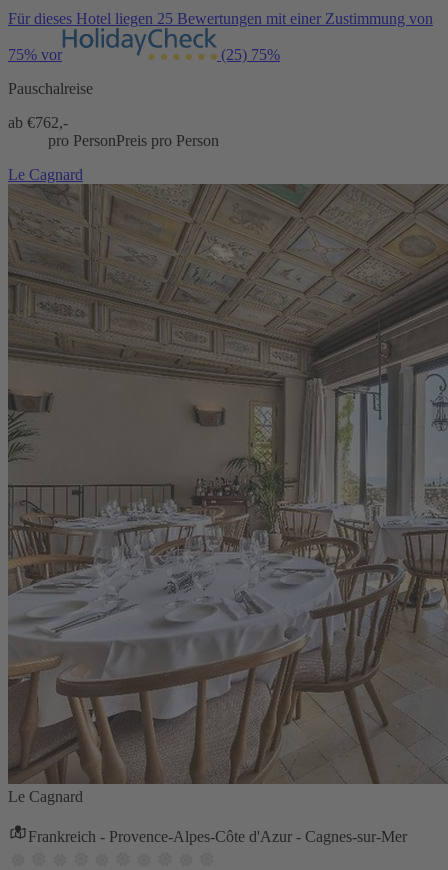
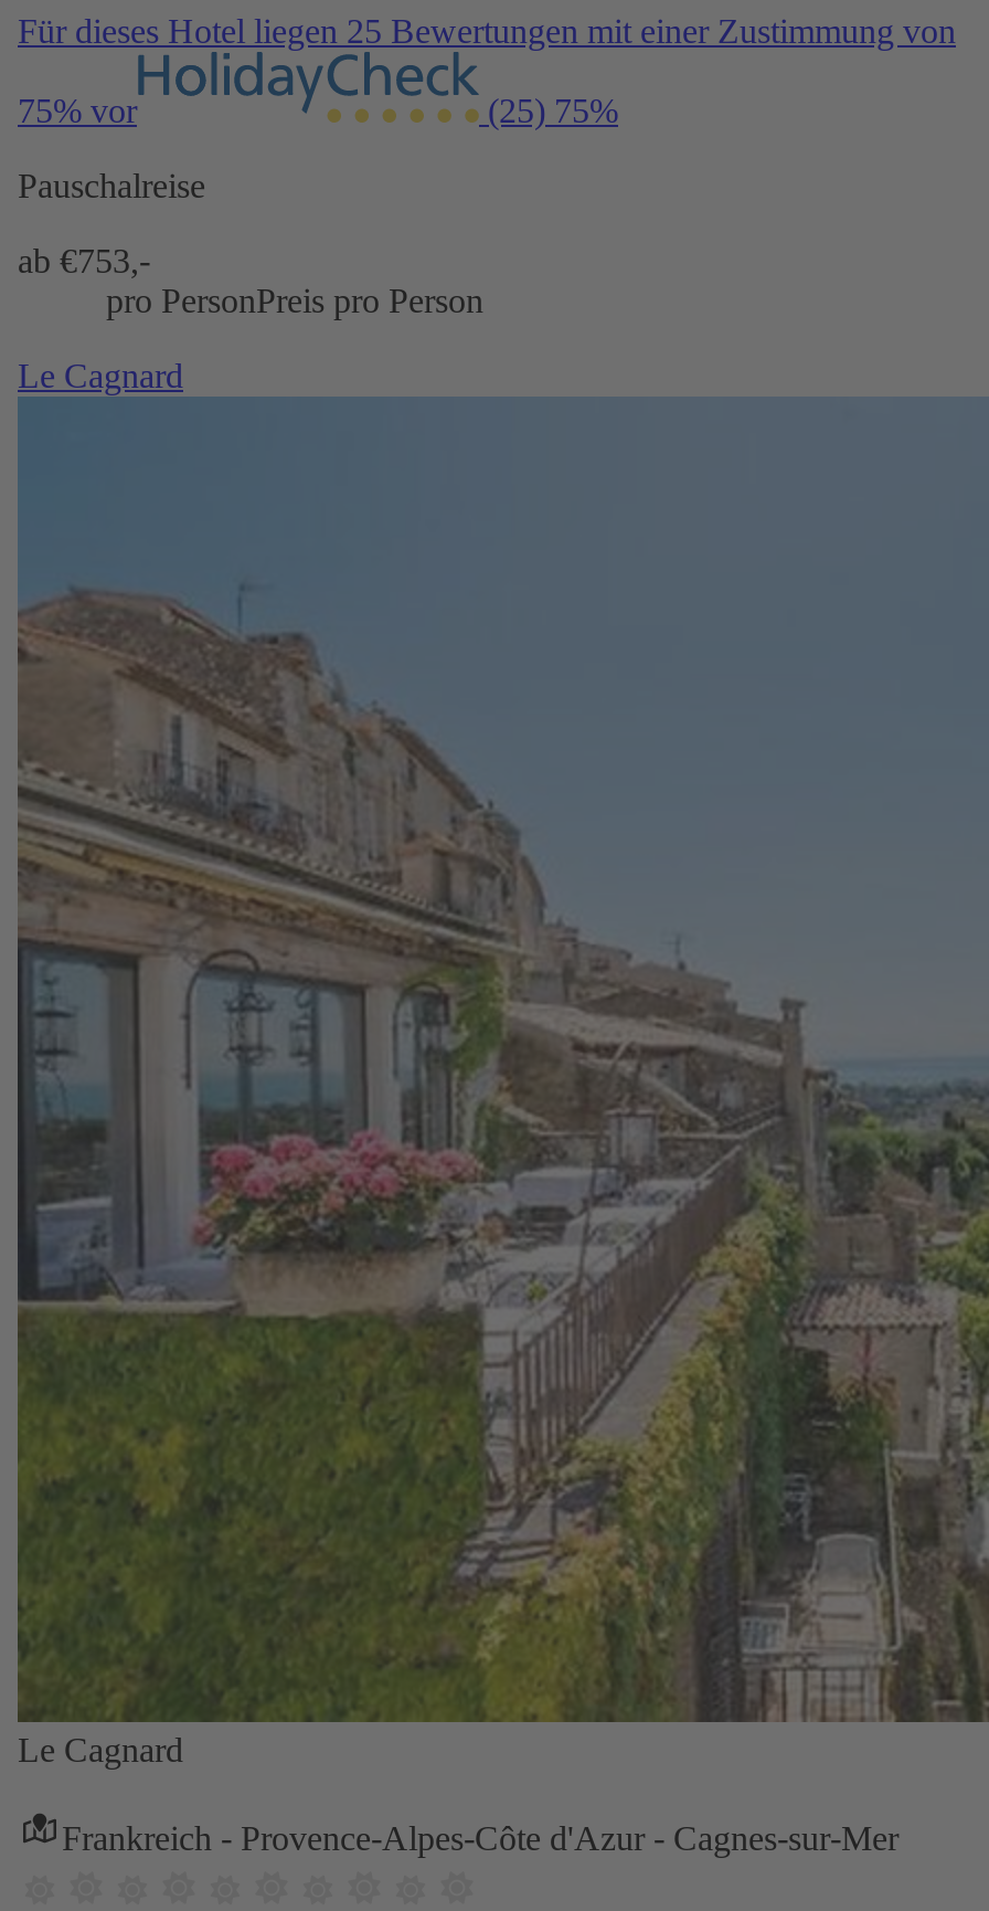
- ab €762,-
+ ab €753,-

- [image]
+ [image]
